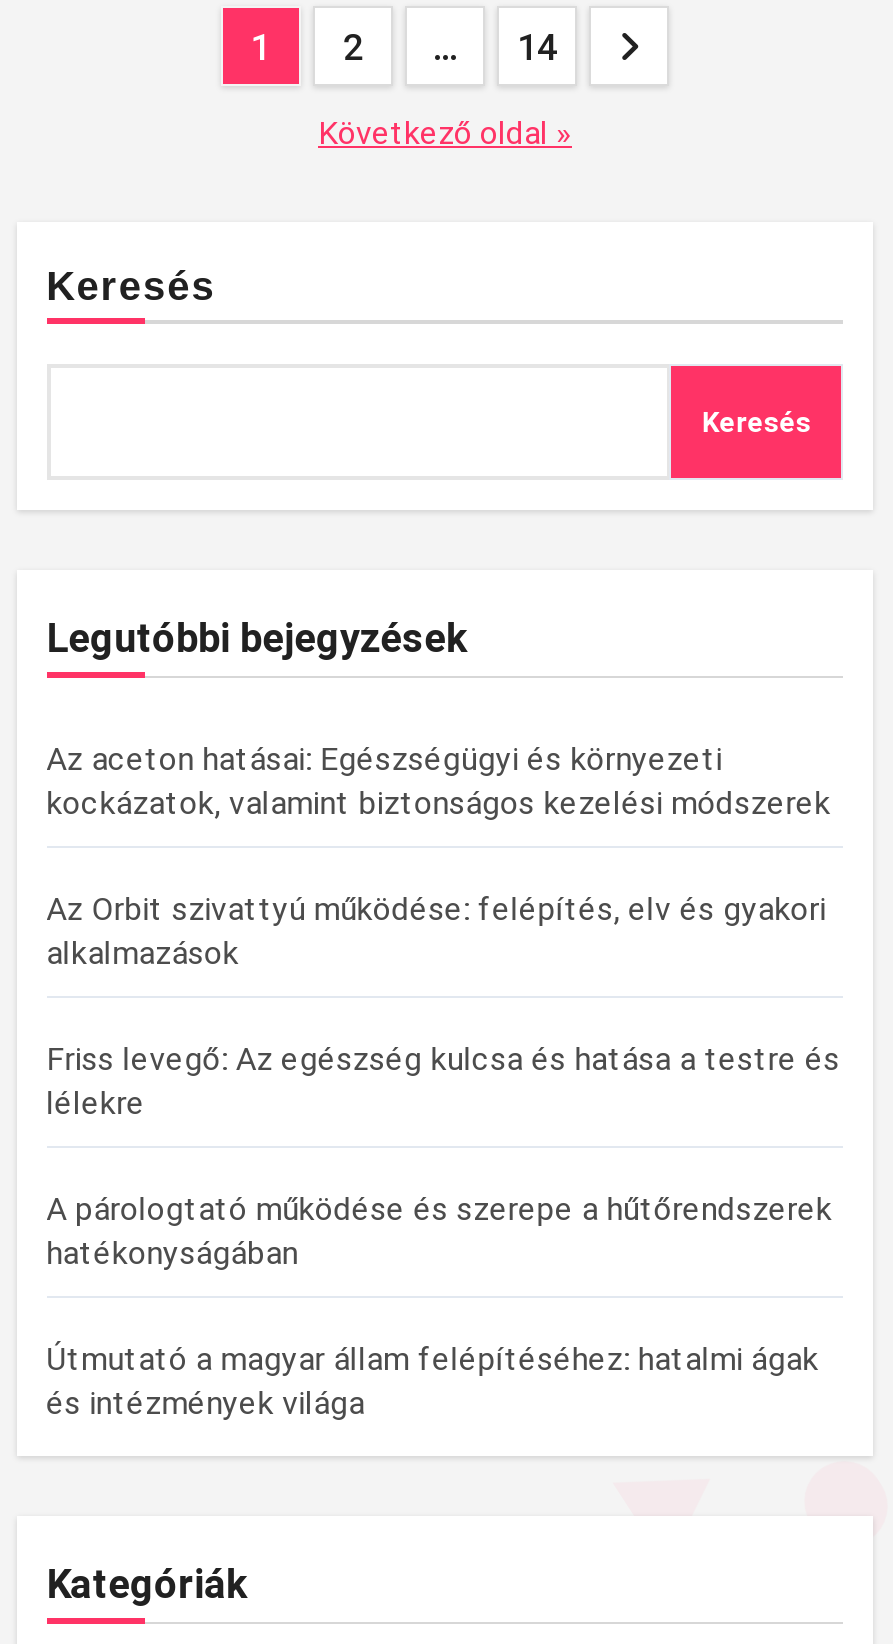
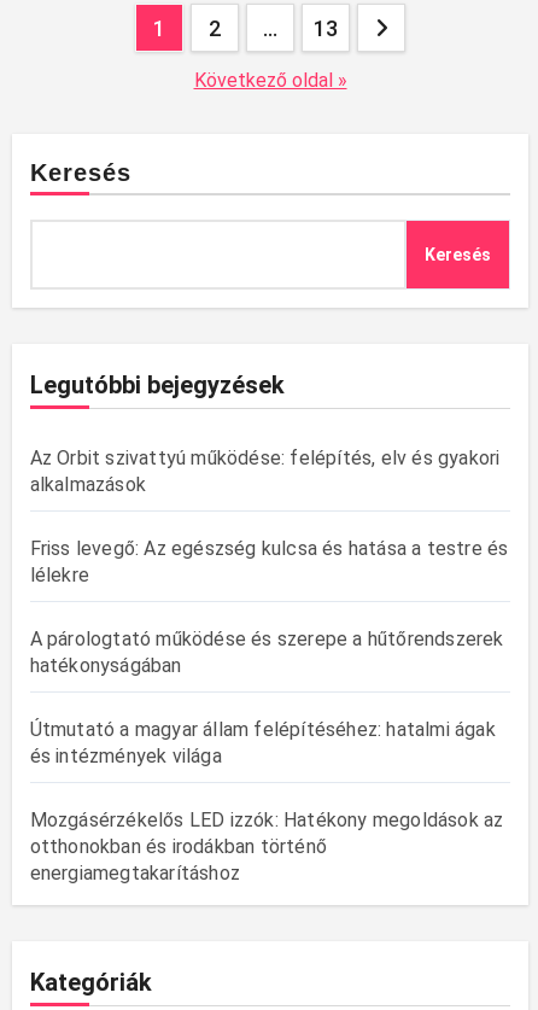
- 14
+ 13

- Az aceton hatásai: Egészségügyi és környezeti
- kockázatok, valamint biztonságos kezelési módszerek

moved up: Az Orbit szivattyú működése: felépítés, elv és gyakori | alkalmazások | Friss levegő: Az egészség kulcsa és hatása a testre és | lélekre | A párologtató működése és szerepe a hűtőrendszerek | hatékonyságában | Útmutató a magyar állam felépítéséhez: hatalmi ágak | és intézmények világa

+ Mozgásérzékelős LED izzók: Hatékony megoldások az
+ otthonokban és irodákban történő
+ energiamegtakarításhoz
